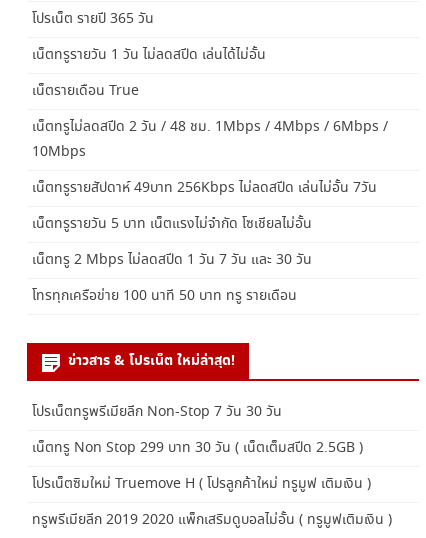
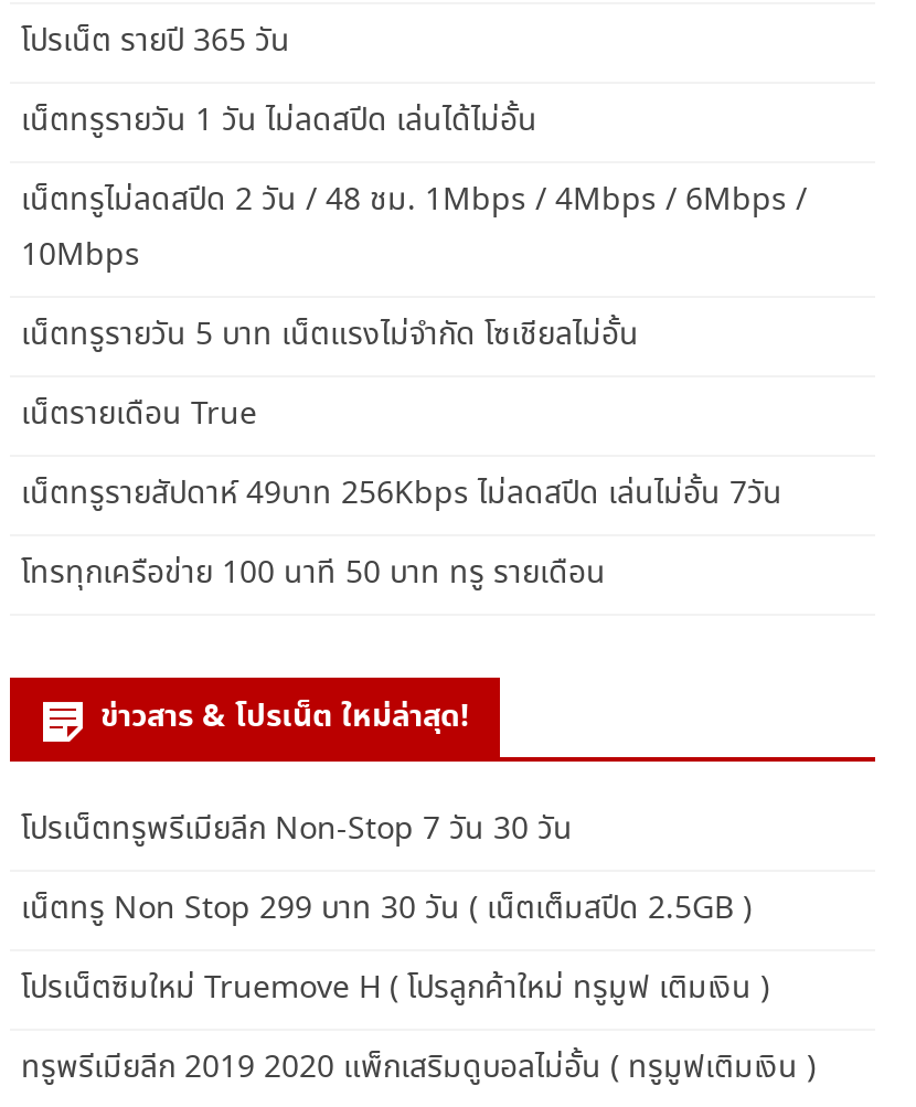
moved down: เน็ตรายเดือน True

moved down: เน็ตทรูรายสัปดาห์ 49บาท 256Kbps ไม่ลดสปีด เล่นไม่อั้น 7วัน

moved up: เน็ตทรูรายวัน 5 บาท เน็ตแรงไม่จำกัด โซเชียลไม่อั้น

- เน็ตทรู 2 Mbps ไม่ลดสปีด 1 วัน 7 วัน และ 30 วัน
